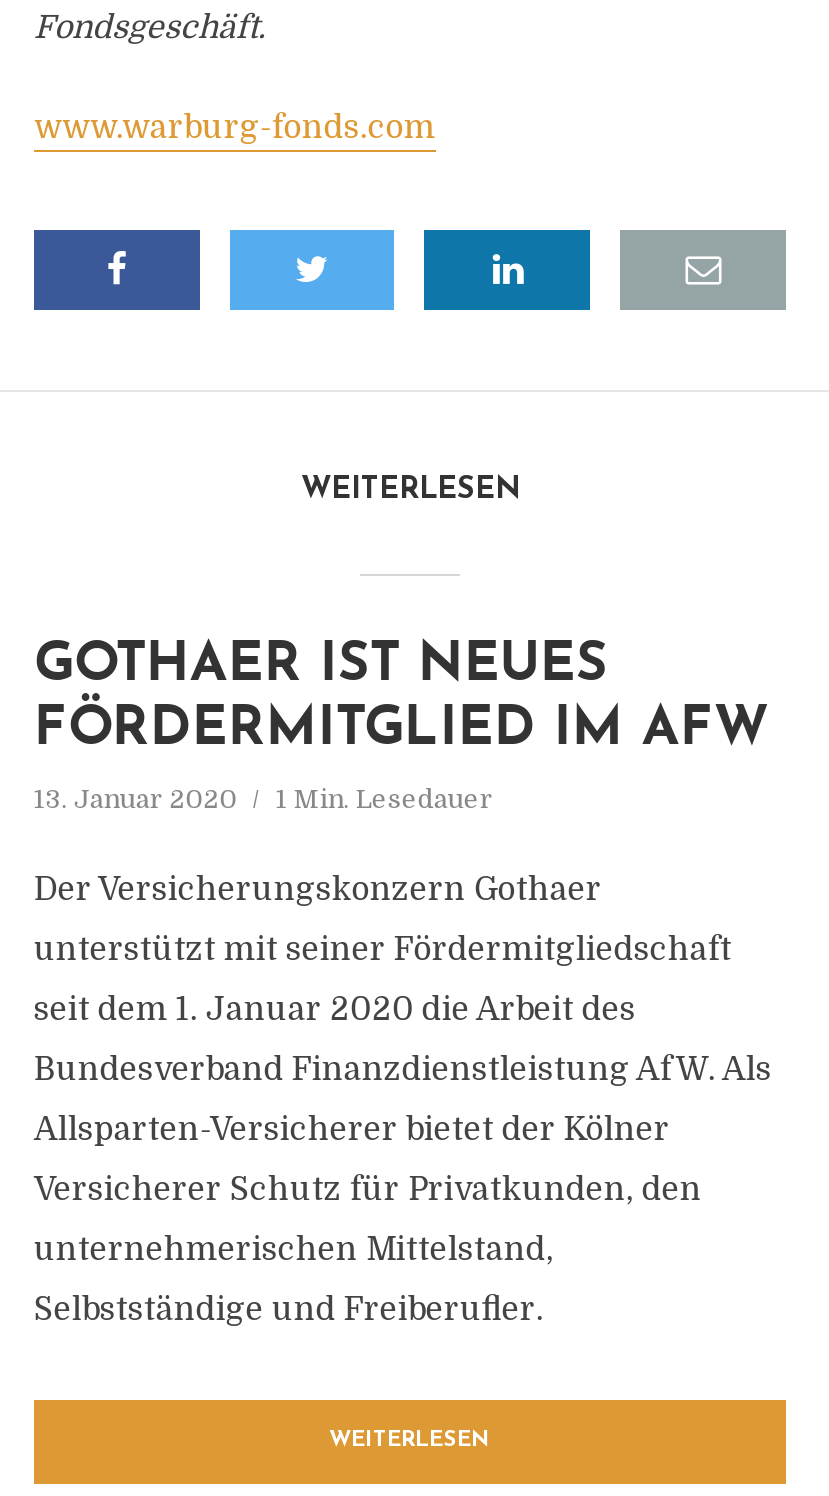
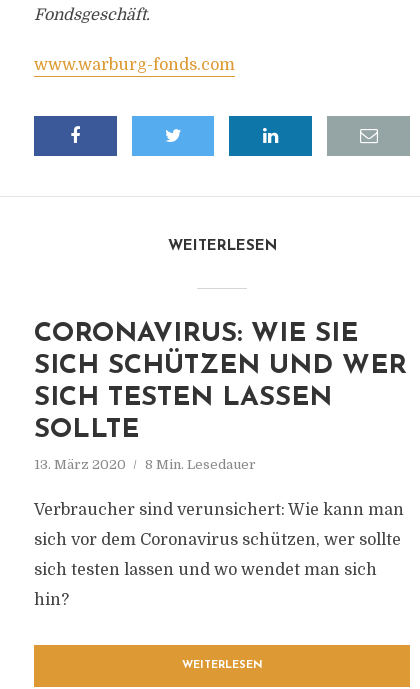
- GOTHAER IST NEUES
- FÖRDERMITGLIED IM AFW
- 13. Januar 2020
- 1 Min. Lesedauer
- Der Versicherungskonzern Gothaer
- unterstützt mit seiner Fördermitgliedschaft
- seit dem 1. Januar 2020 die Arbeit des
- Bundesverband Finanzdienstleistung AfW. Als
- Allsparten-Versicherer bietet der Kölner
- Versicherer Schutz für Privatkunden, den
- unternehmerischen Mittelstand,
- Selbstständige und Freiberufler.
+ CORONAVIRUS: WIE SIE
+ SICH SCHÜTZEN UND WER
+ SICH TESTEN LASSEN
+ SOLLTE
+ 13. März 2020
+ 8 Min. Lesedauer
+ Verbraucher sind verunsichert: Wie kann man
+ sich vor dem Coronavirus schützen, wer sollte
+ sich testen lassen und wo wendet man sich
+ hin?
